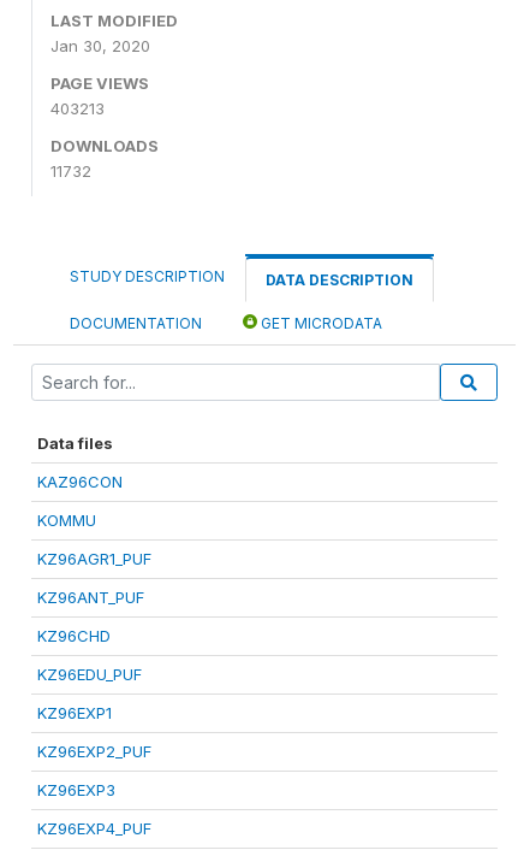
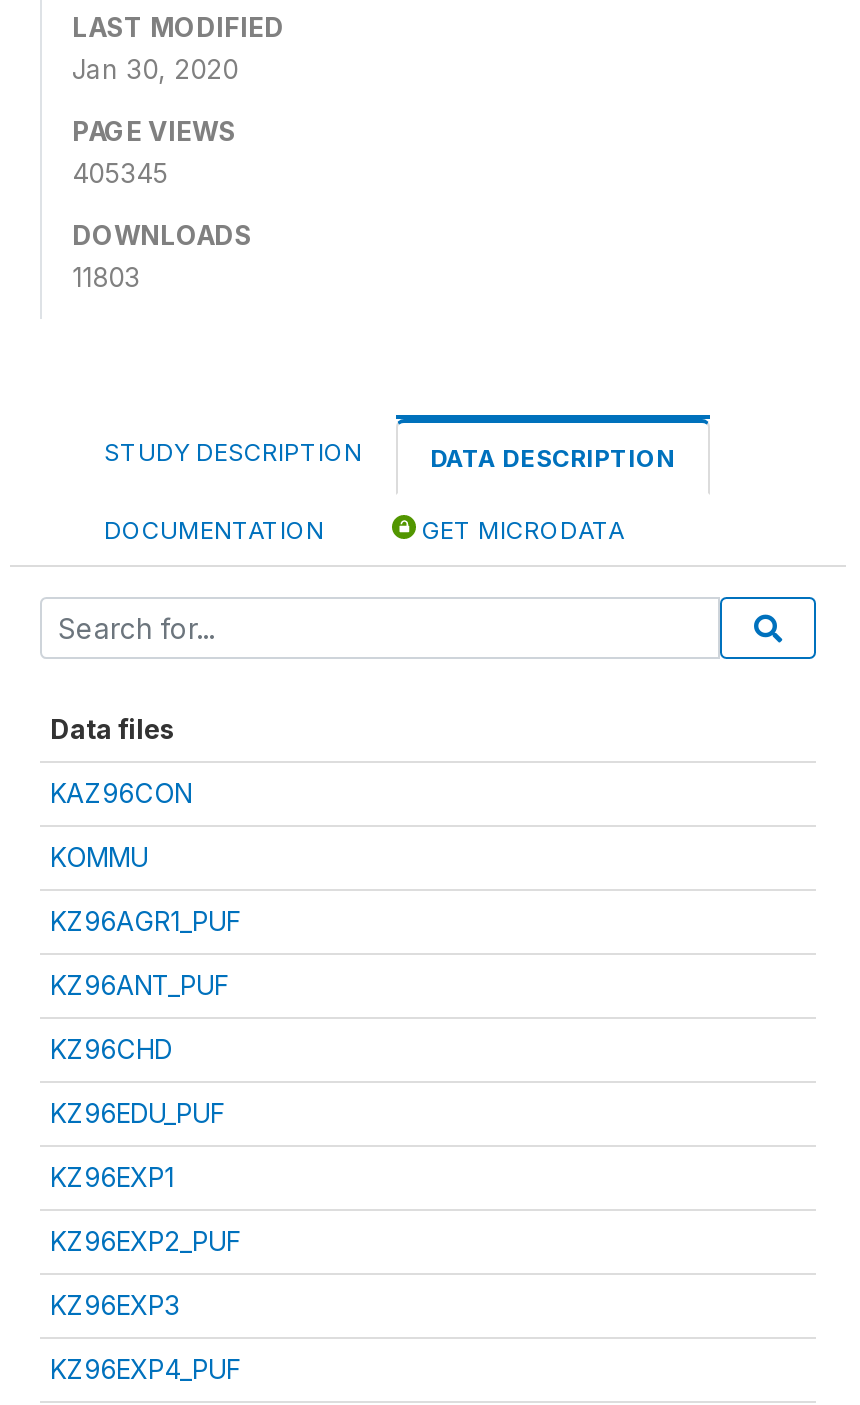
- 403213
+ 405345

- 11732
+ 11803
